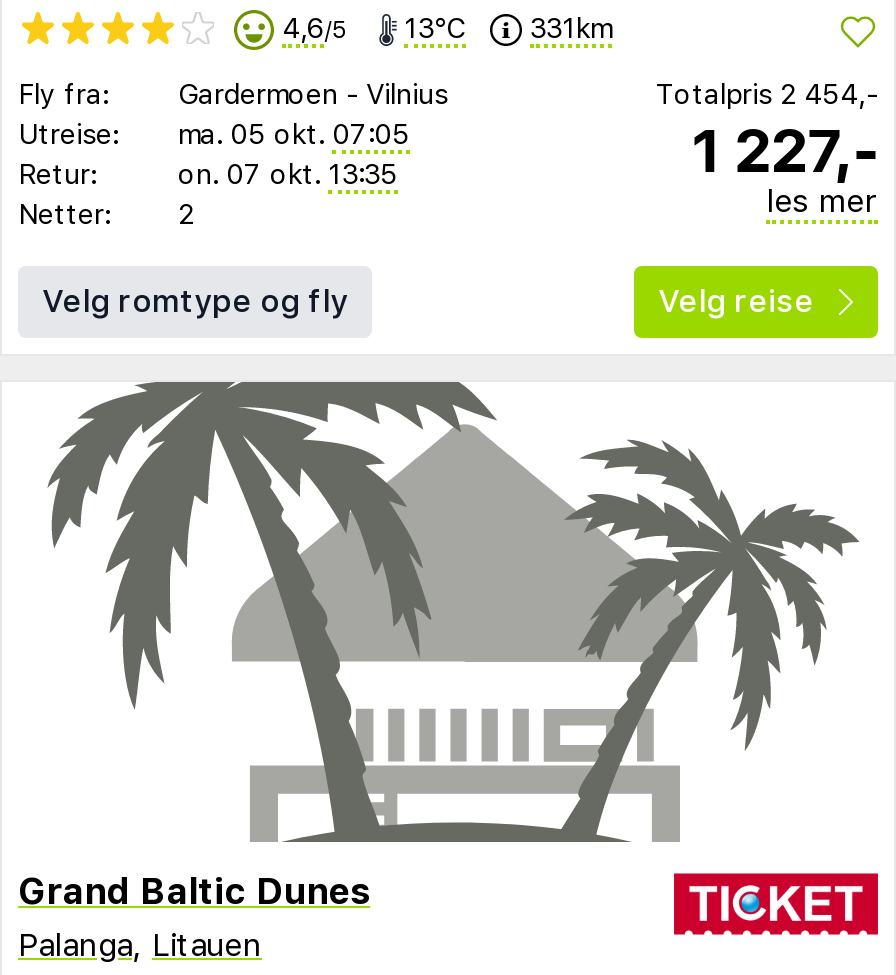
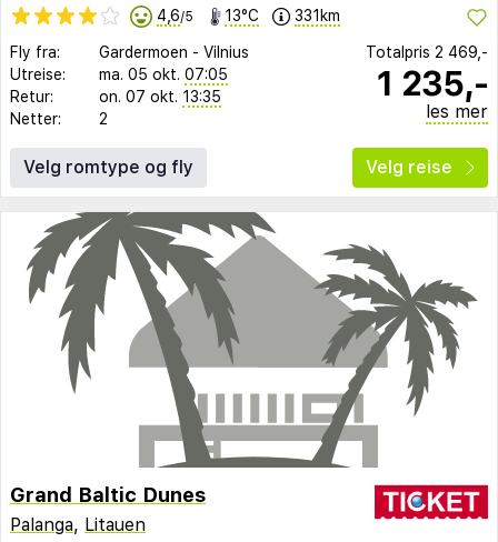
- Totalpris 2 454,-
+ Totalpris 2 469,-

- 1 227,-
+ 1 235,-
